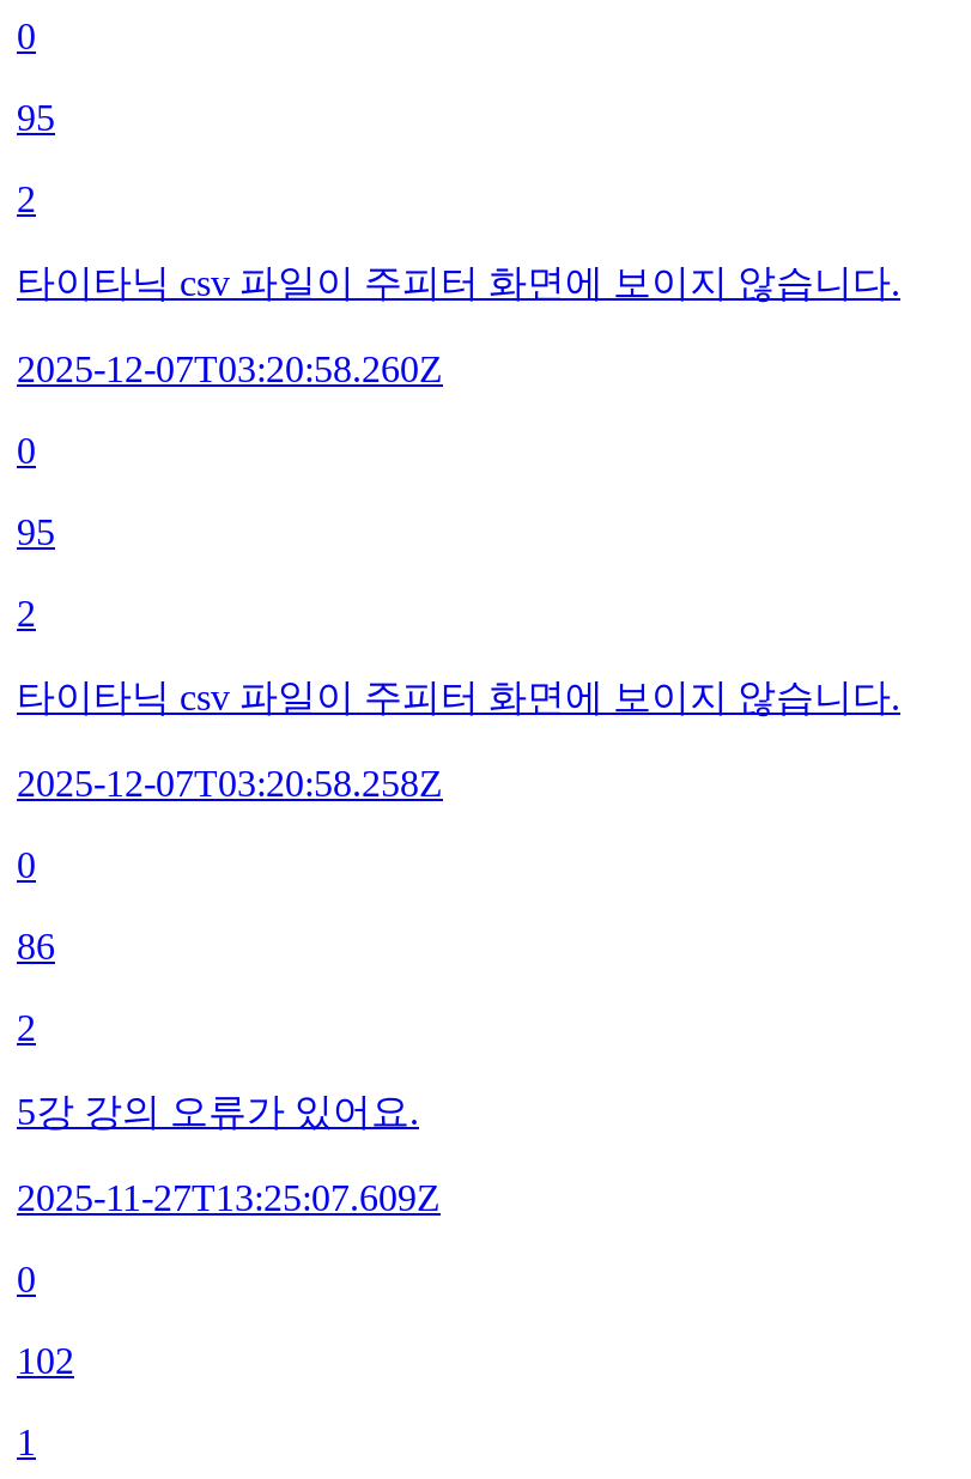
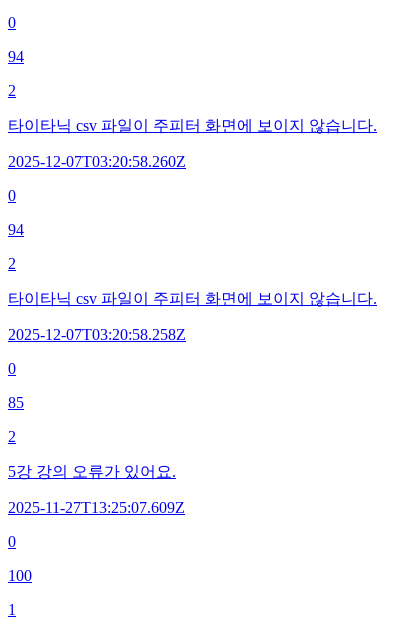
- 95
+ 94

- 95
+ 94

- 86
+ 85

- 102
+ 100
